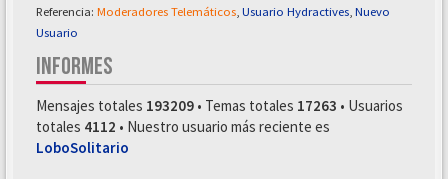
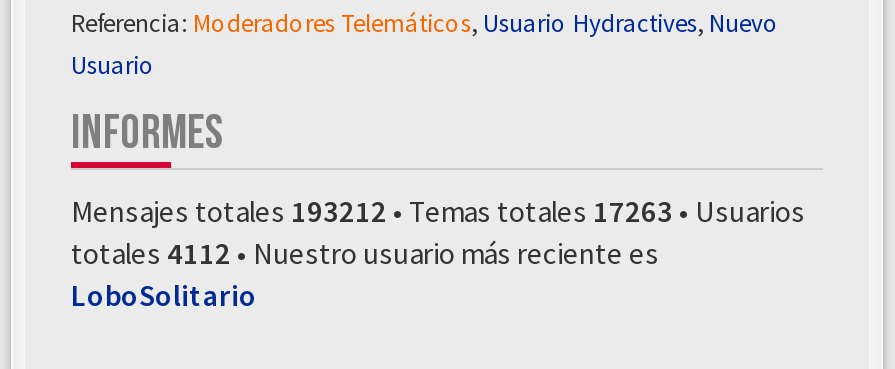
- Mensajes totales 193209 • Temas totales 17263 • Usuarios
+ Mensajes totales 193212 • Temas totales 17263 • Usuarios
